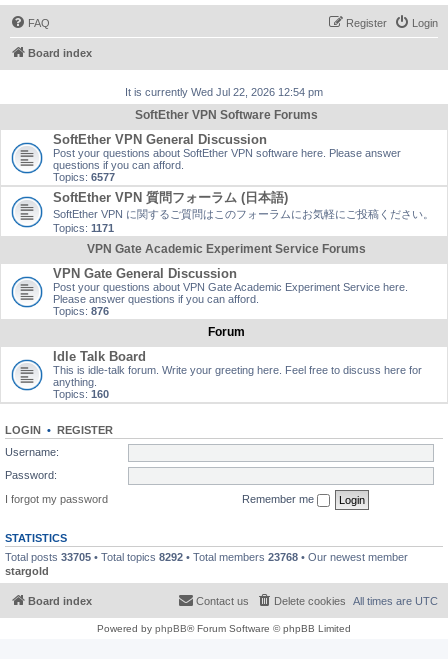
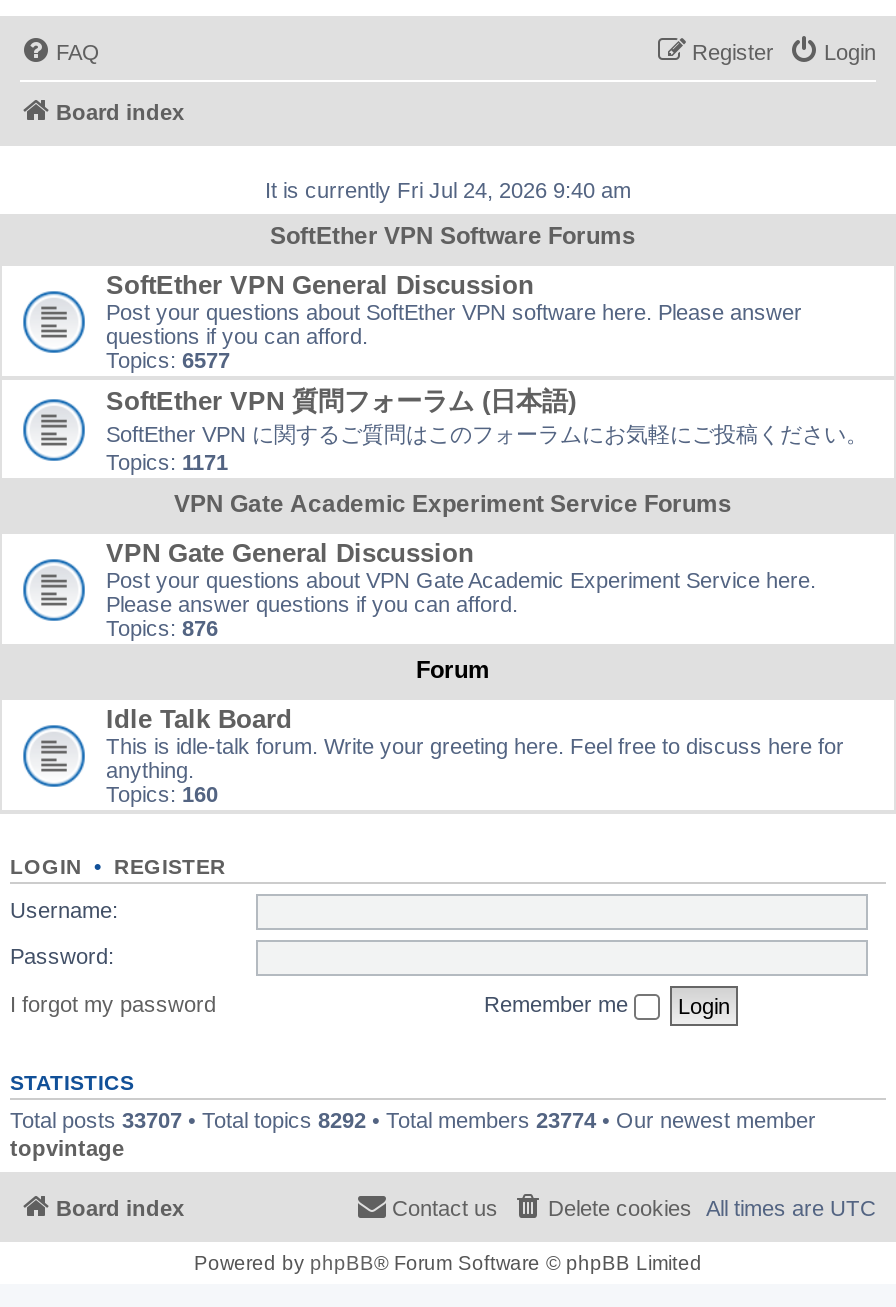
- It is currently Wed Jul 22, 2026 12:54 pm
+ It is currently Fri Jul 24, 2026 9:40 am

- Total posts 33705 • Total topics 8292 • Total members 23768 • Our newest member
- stargold
+ Total posts 33707 • Total topics 8292 • Total members 23774 • Our newest member
+ topvintage
